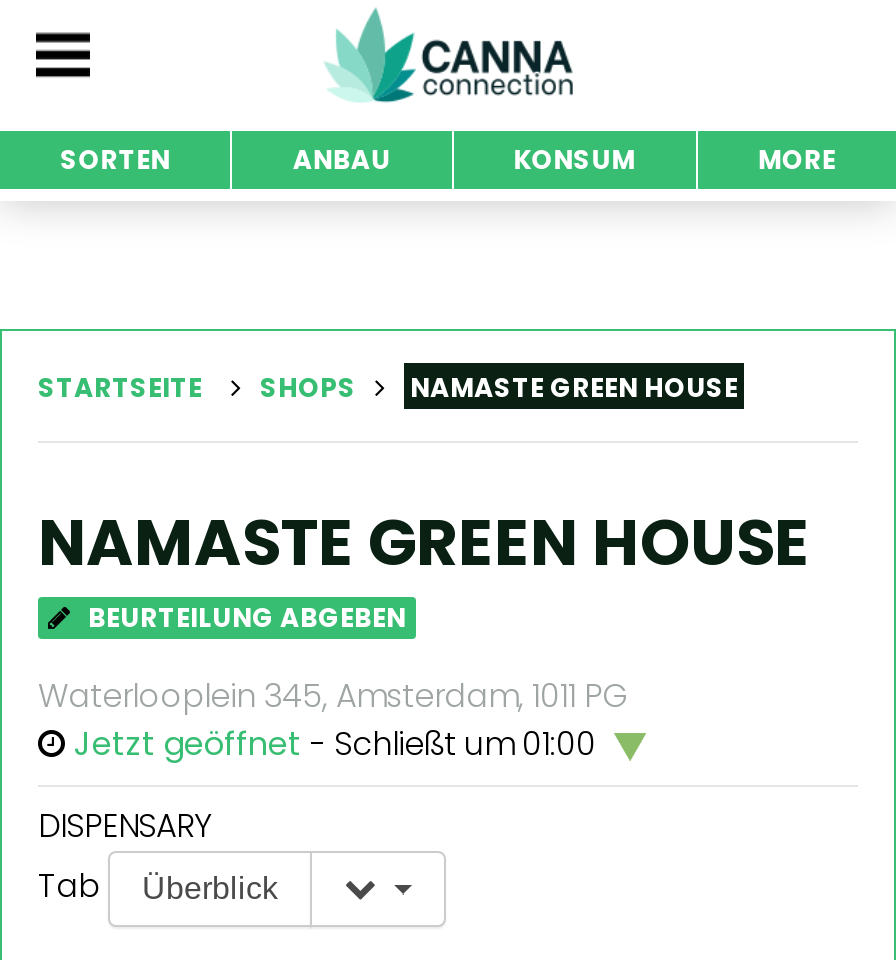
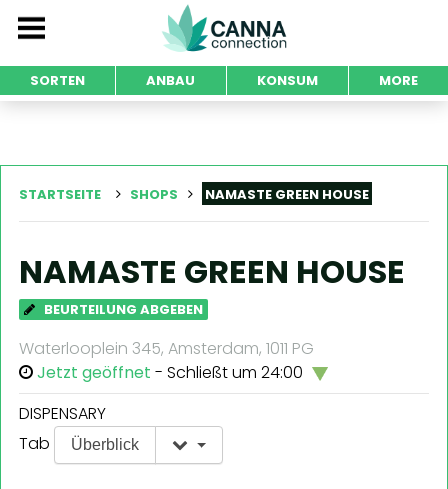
- Jetzt geöffnet - Schließt um 01:00
+ Jetzt geöffnet - Schließt um 24:00
